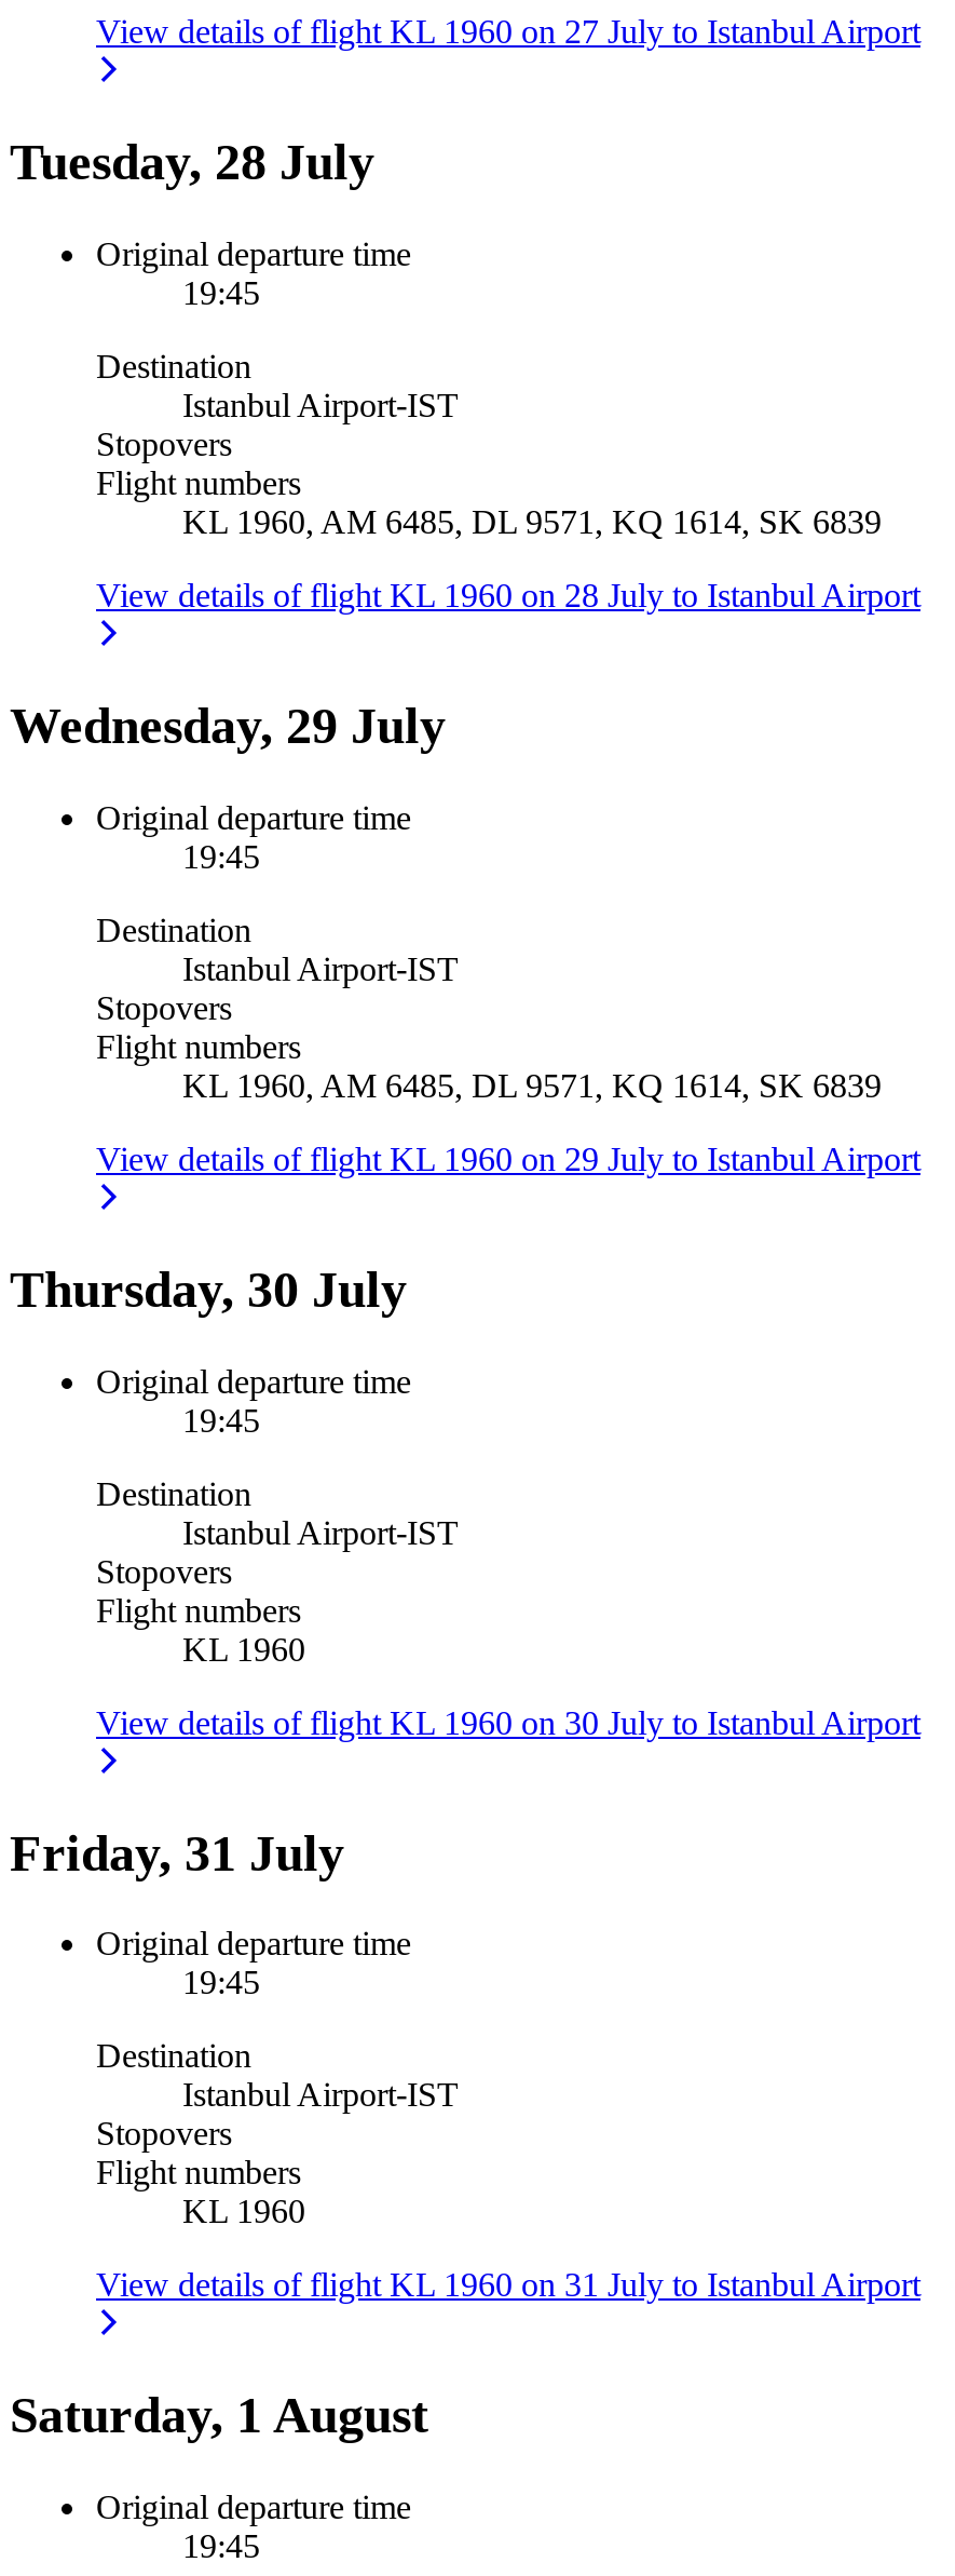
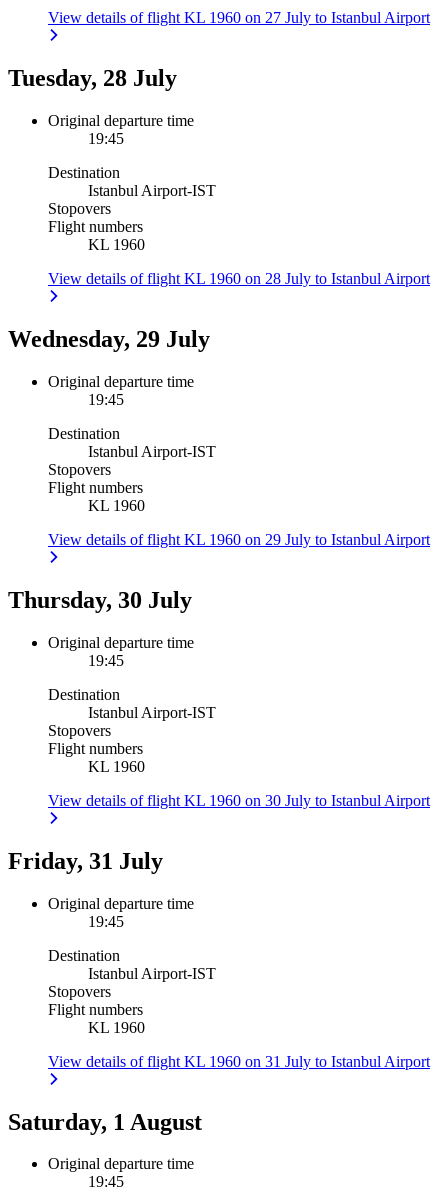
- KL 1960, AM 6485, DL 9571, KQ 1614, SK 6839
+ KL 1960

- KL 1960, AM 6485, DL 9571, KQ 1614, SK 6839
+ KL 1960
